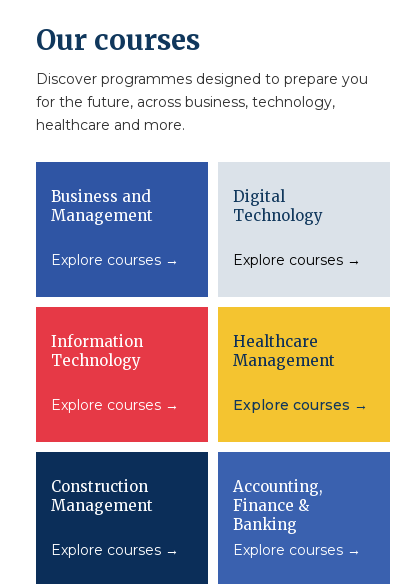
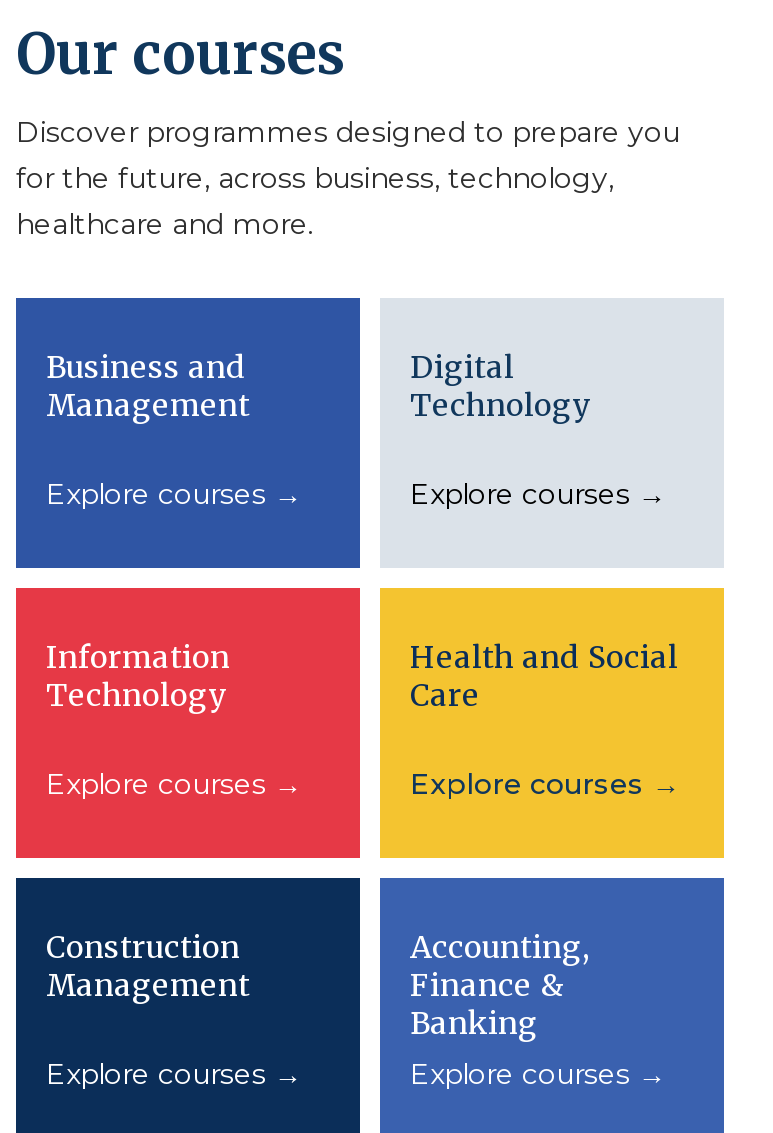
- Healthcare
- Management
+ Health and Social
+ Care
